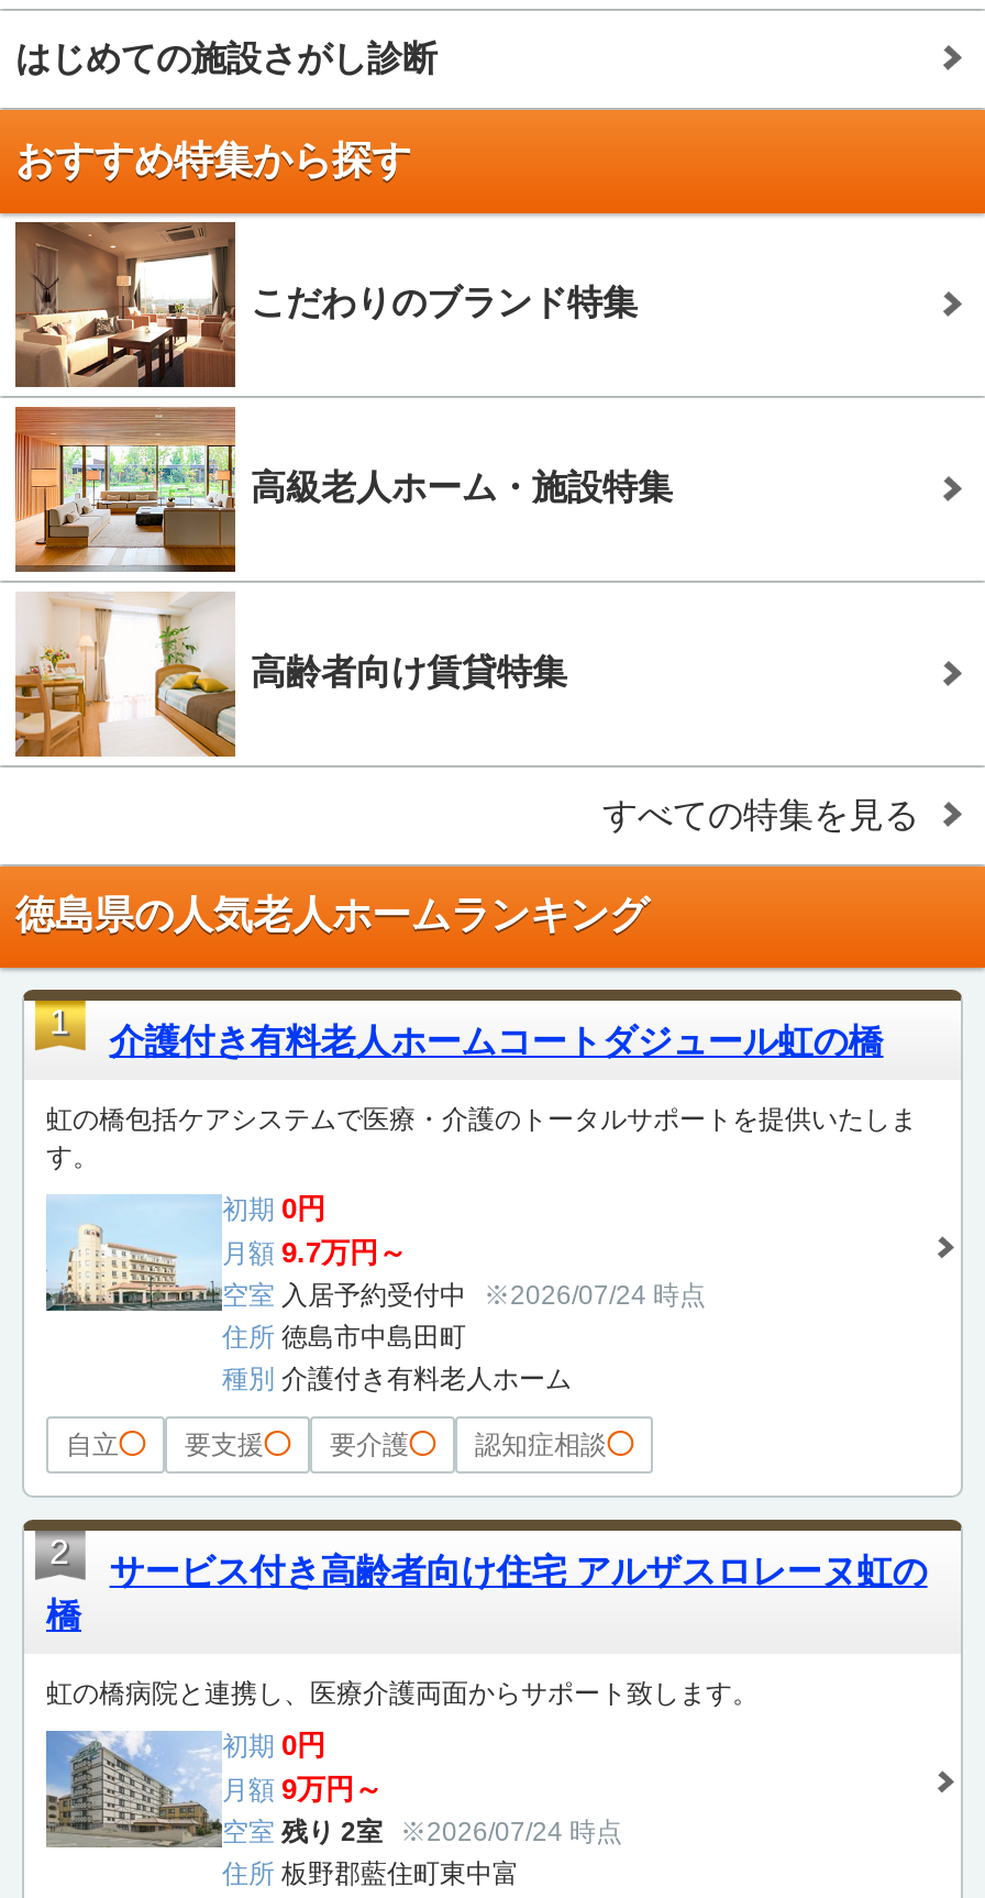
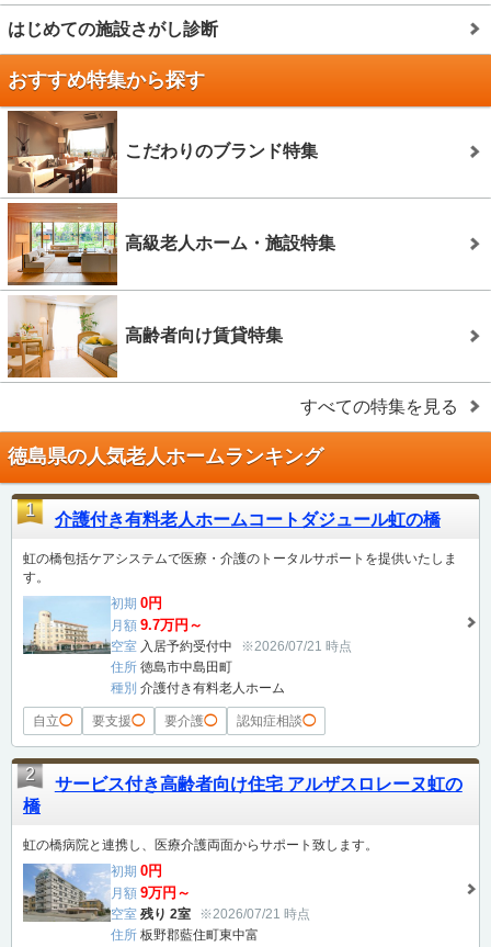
- 空室 入居予約受付中 ※2026/07/24 時点
+ 空室 入居予約受付中 ※2026/07/21 時点

- 空室 残り 2室 ※2026/07/24 時点
+ 空室 残り 2室 ※2026/07/21 時点
